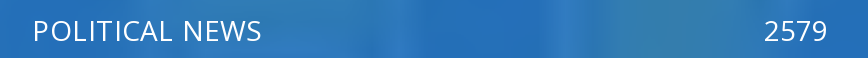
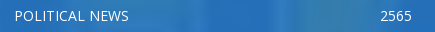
- 2579
+ 2565
